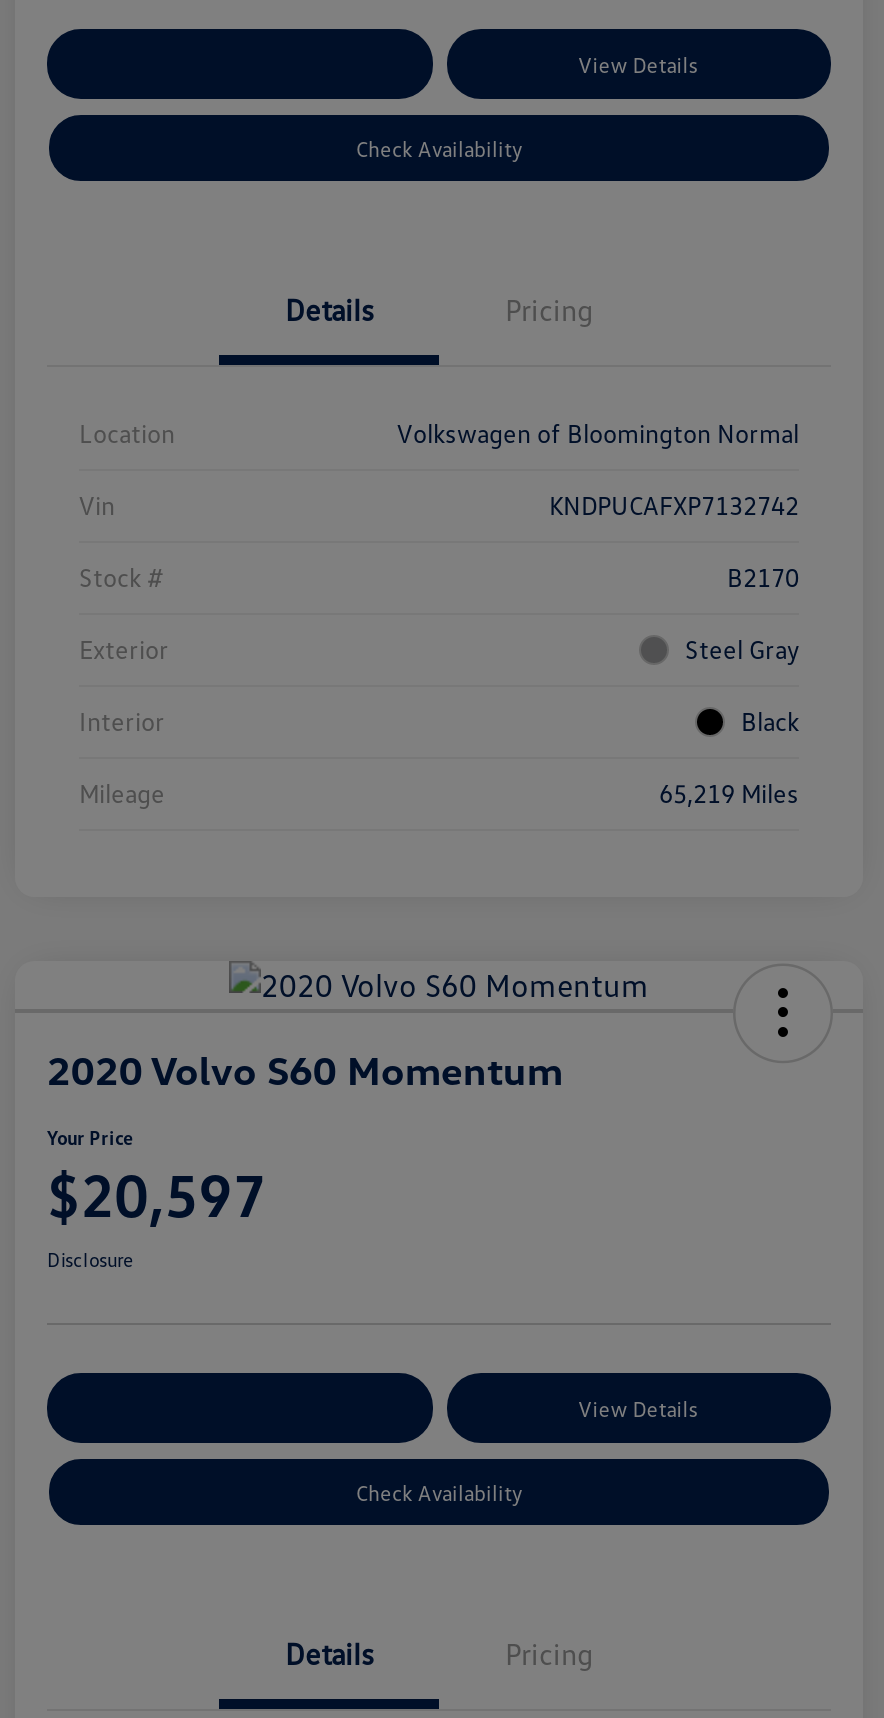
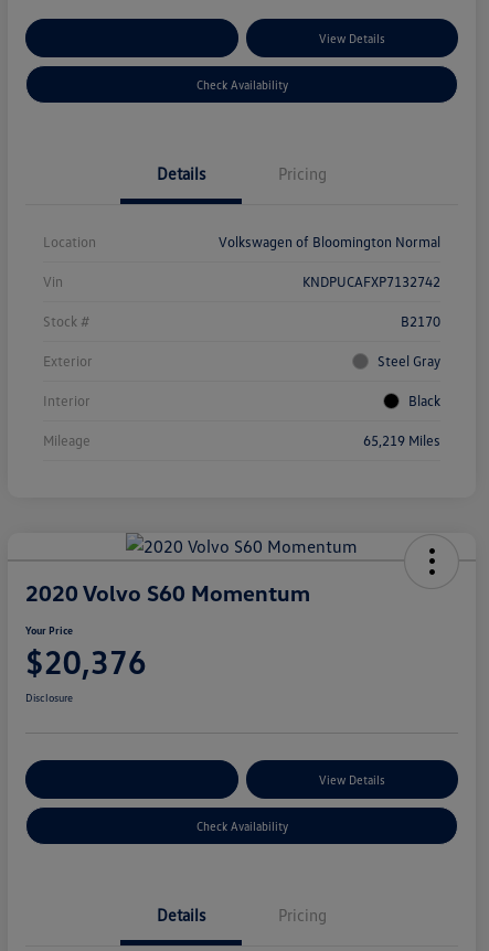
- $20,597
+ $20,376
